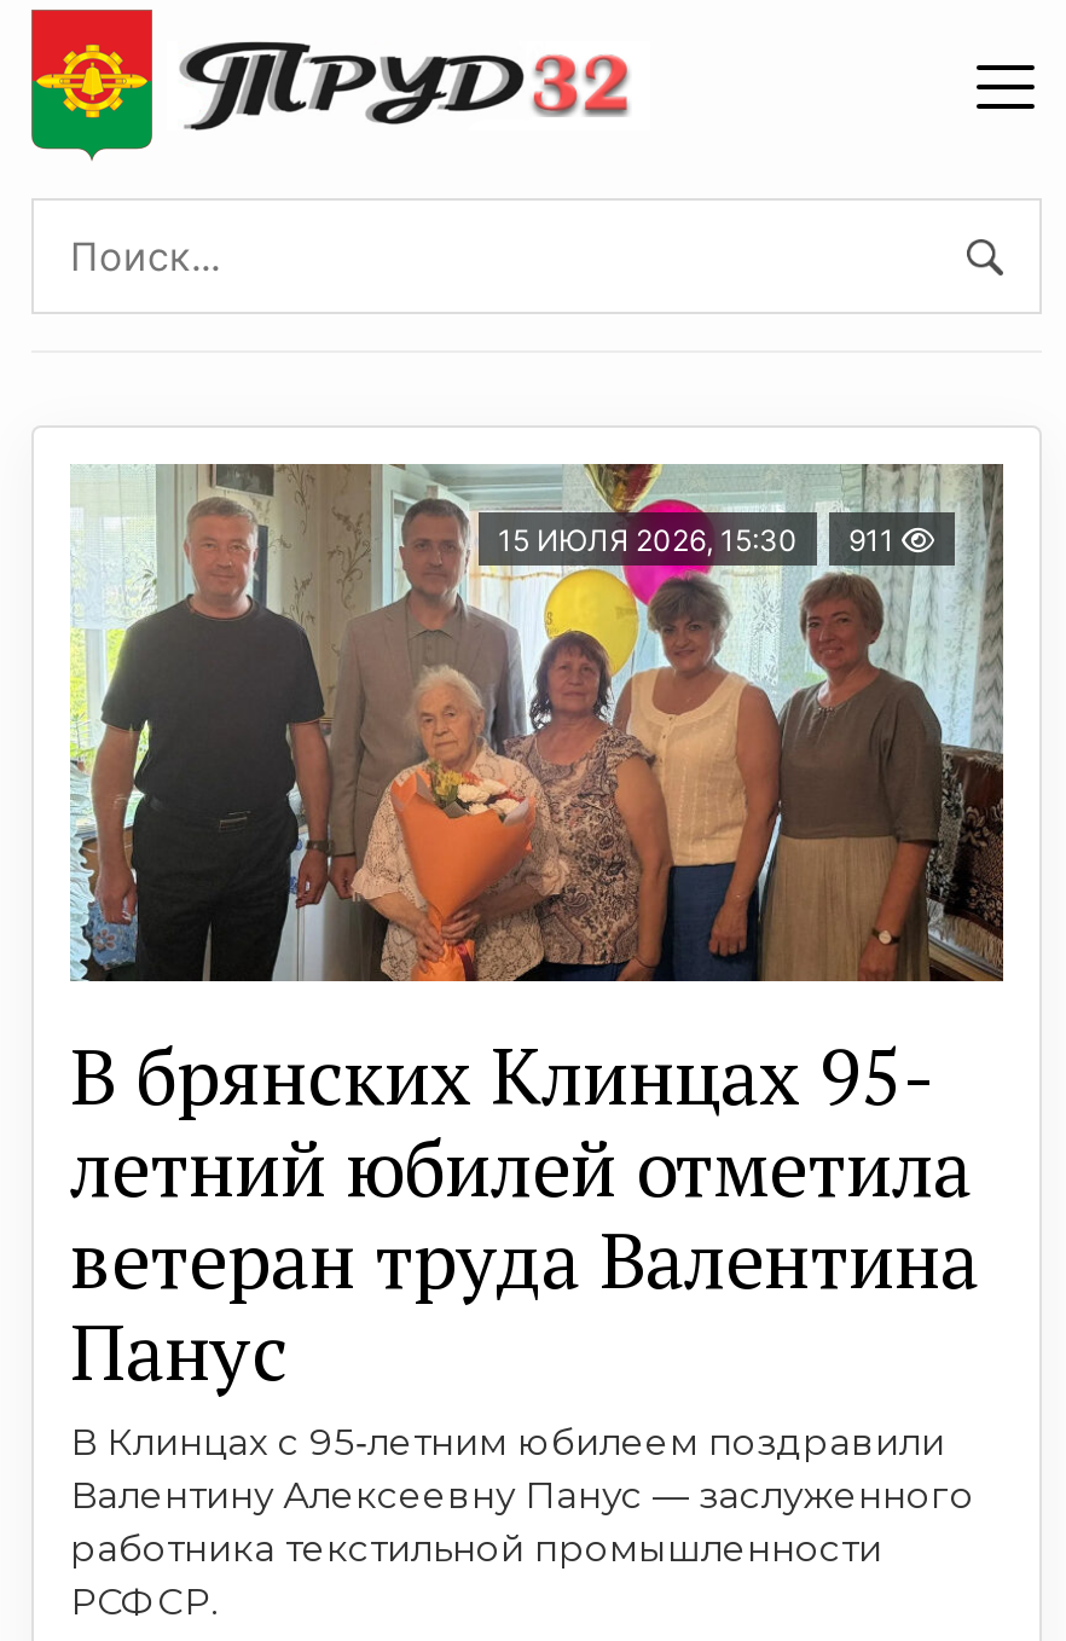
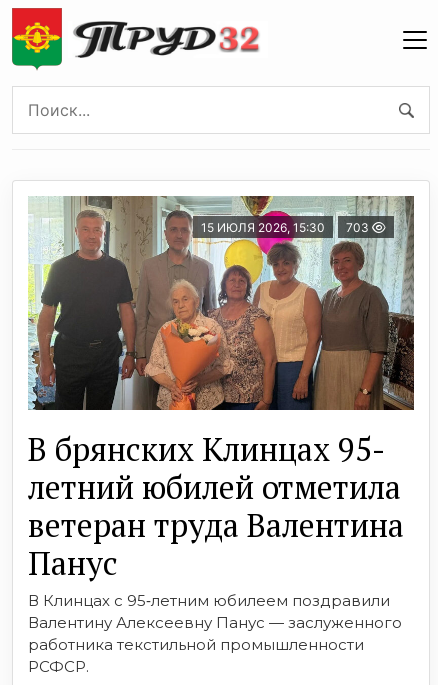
- 15 ИЮЛЯ 2026, 15:30 911
+ 15 ИЮЛЯ 2026, 15:30 703
